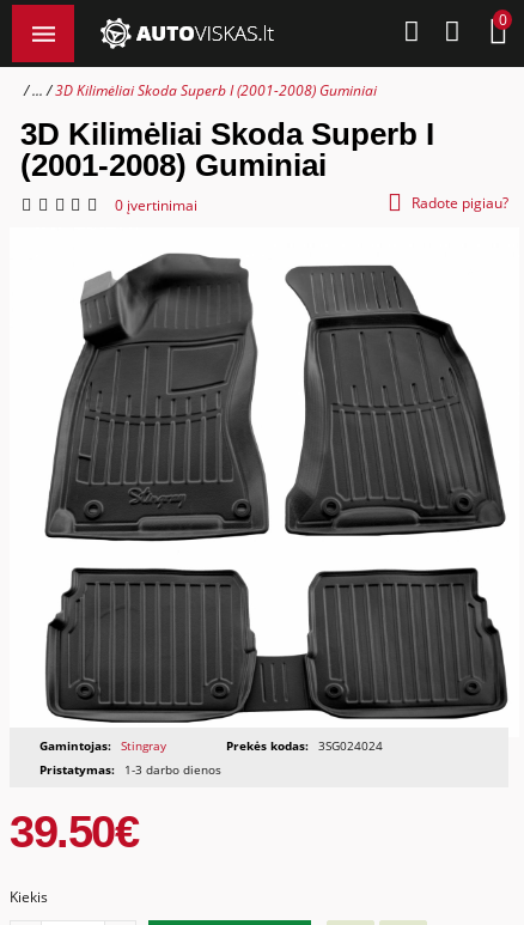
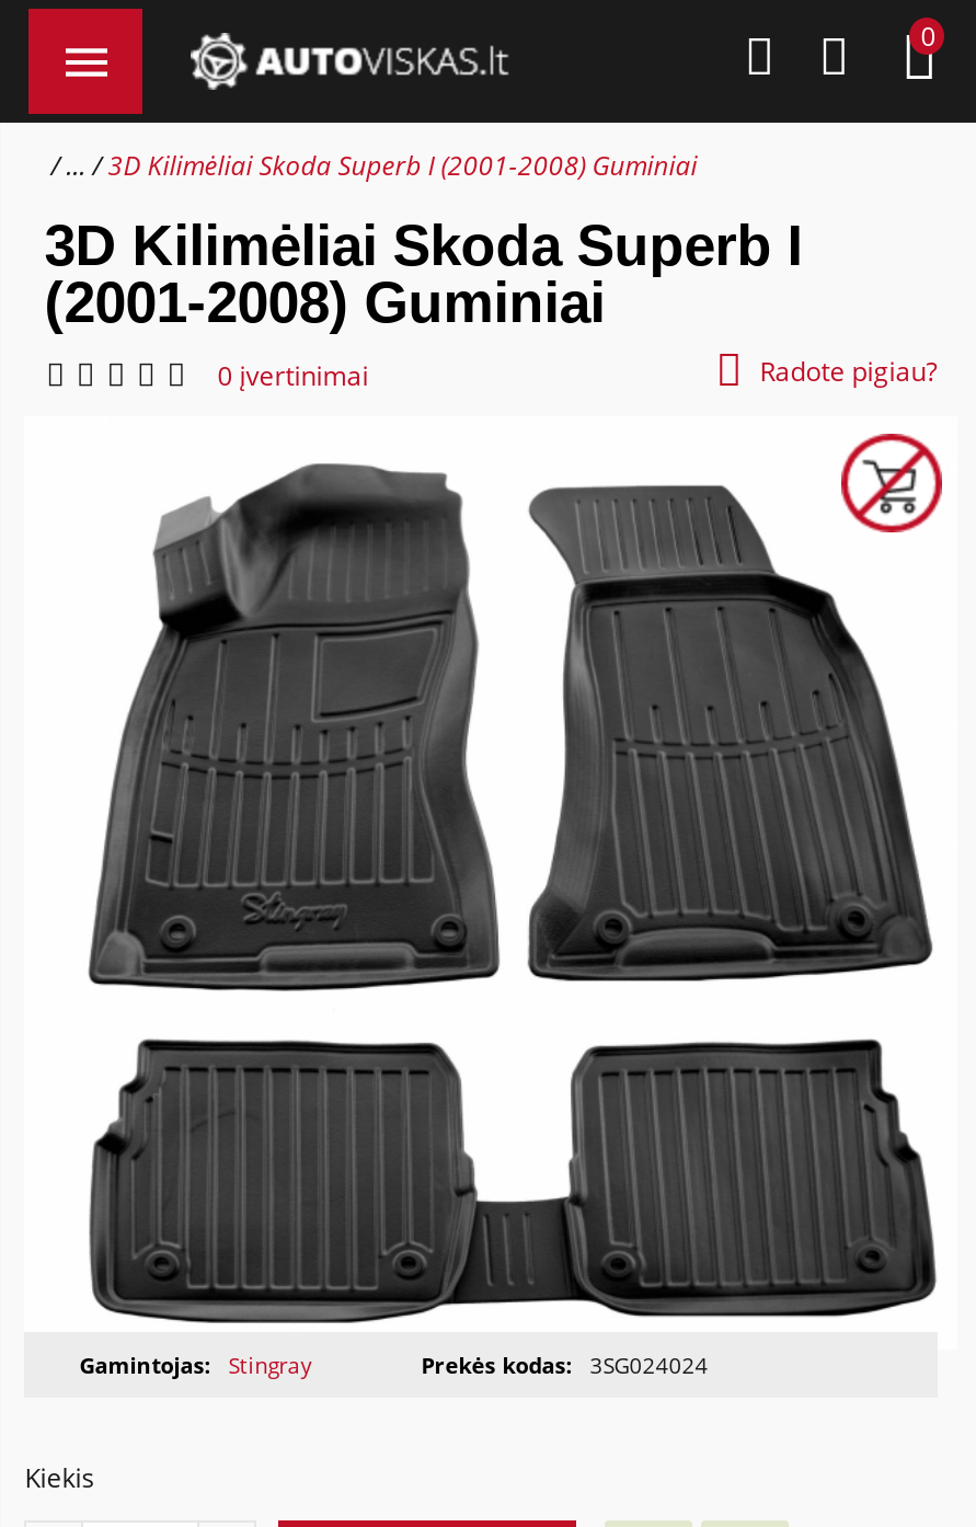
+ [image]

- Pristatymas: 1-3 darbo dienos
- 39.50€
